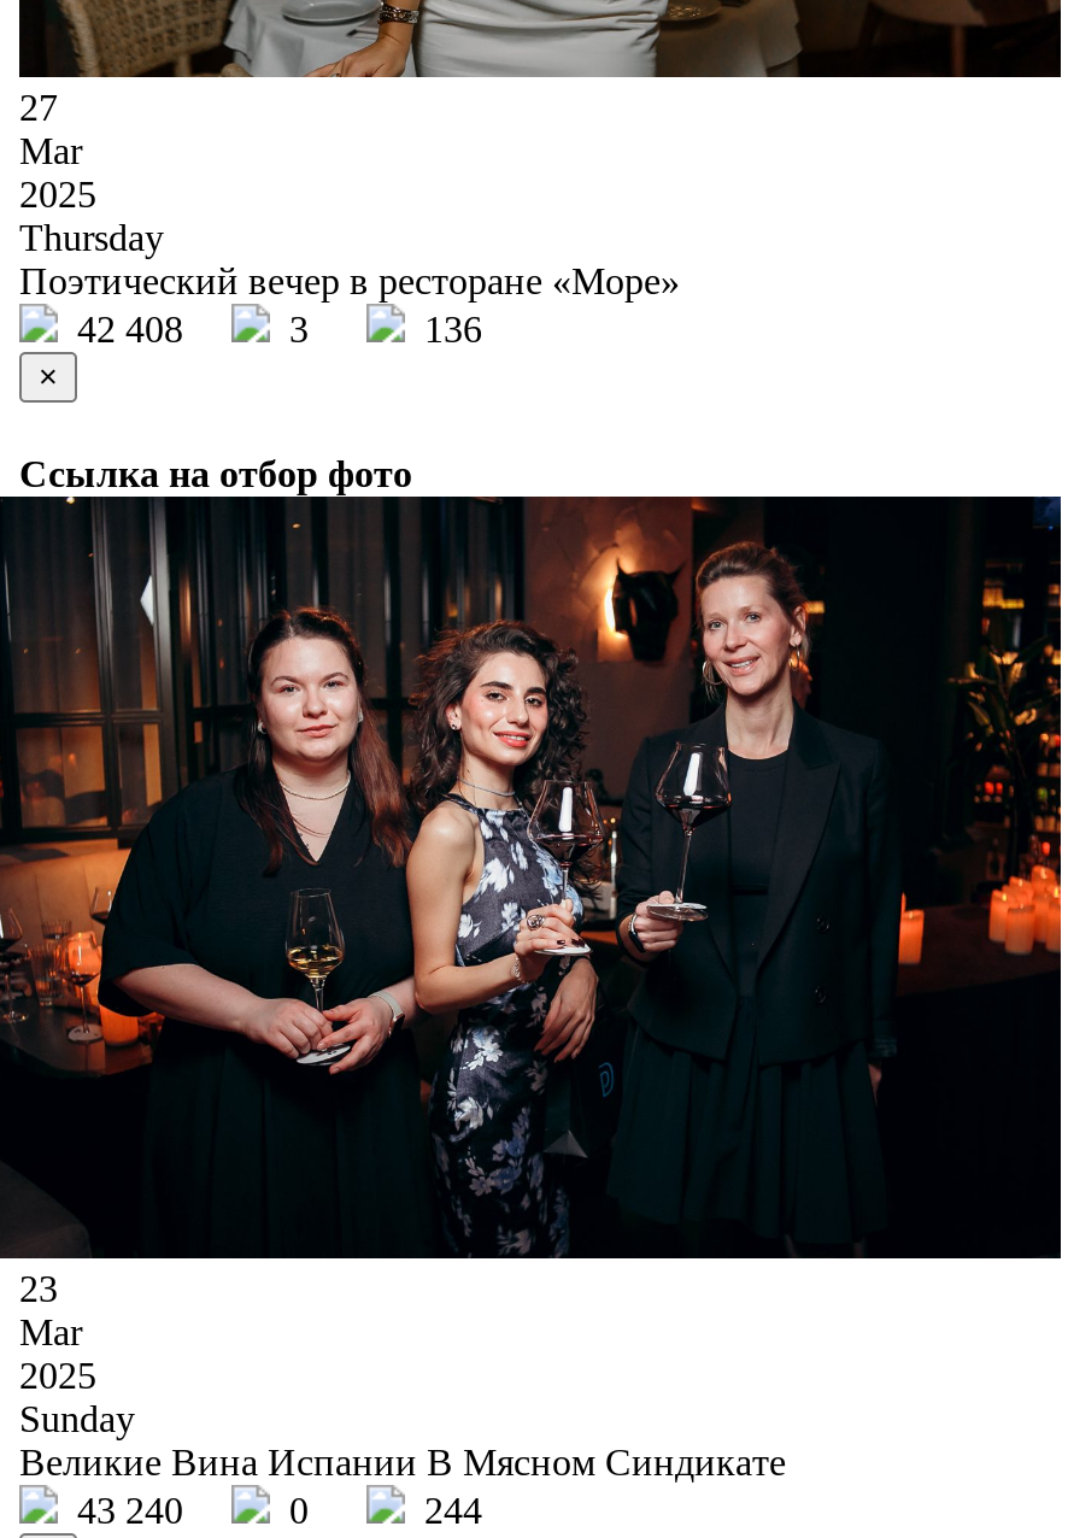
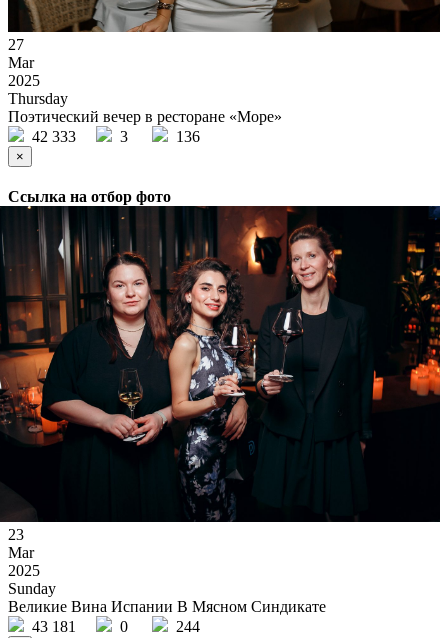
- 42 408 3 136
+ 42 333 3 136

- 43 240
+ 43 181
